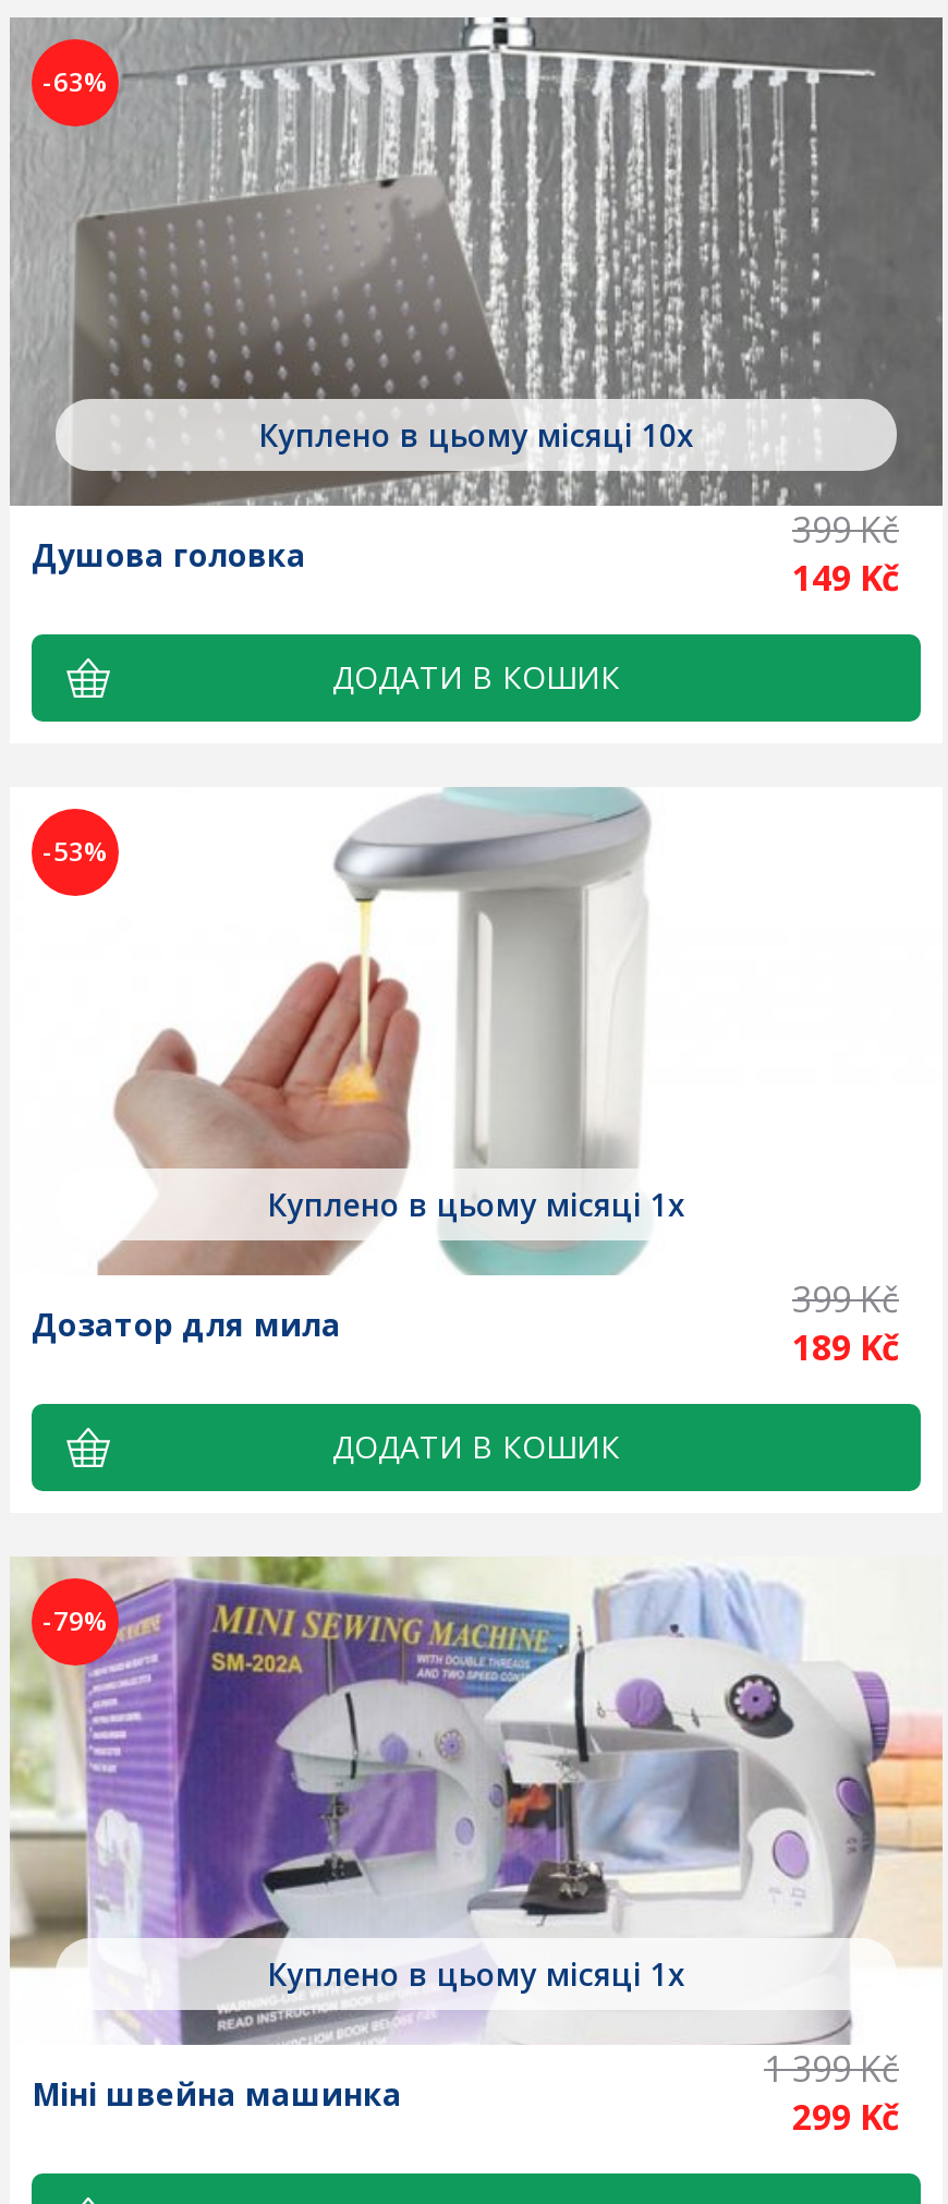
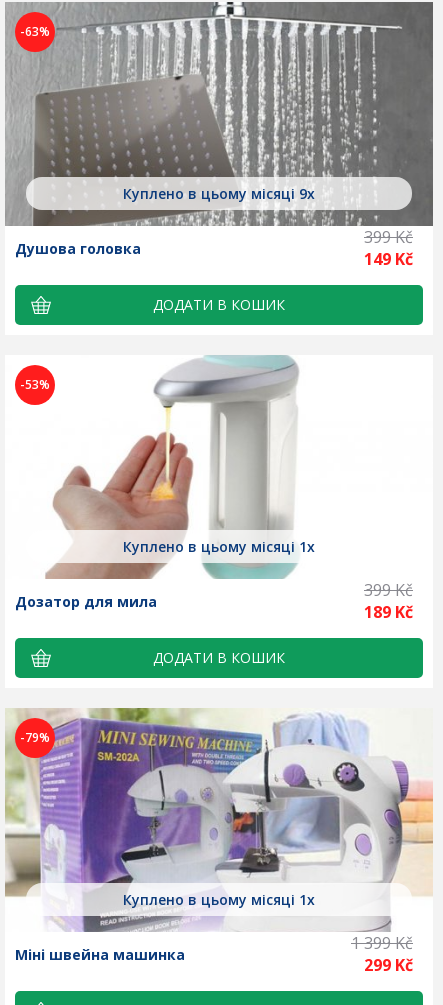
- Куплено в цьому місяці 10x
+ Куплено в цьому місяці 9x
